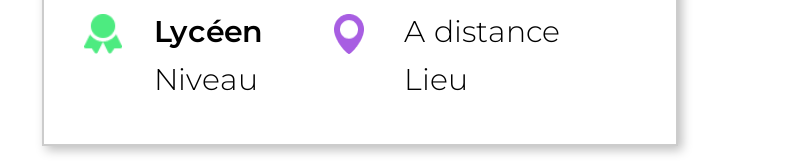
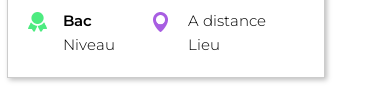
- Lycéen
+ Bac
